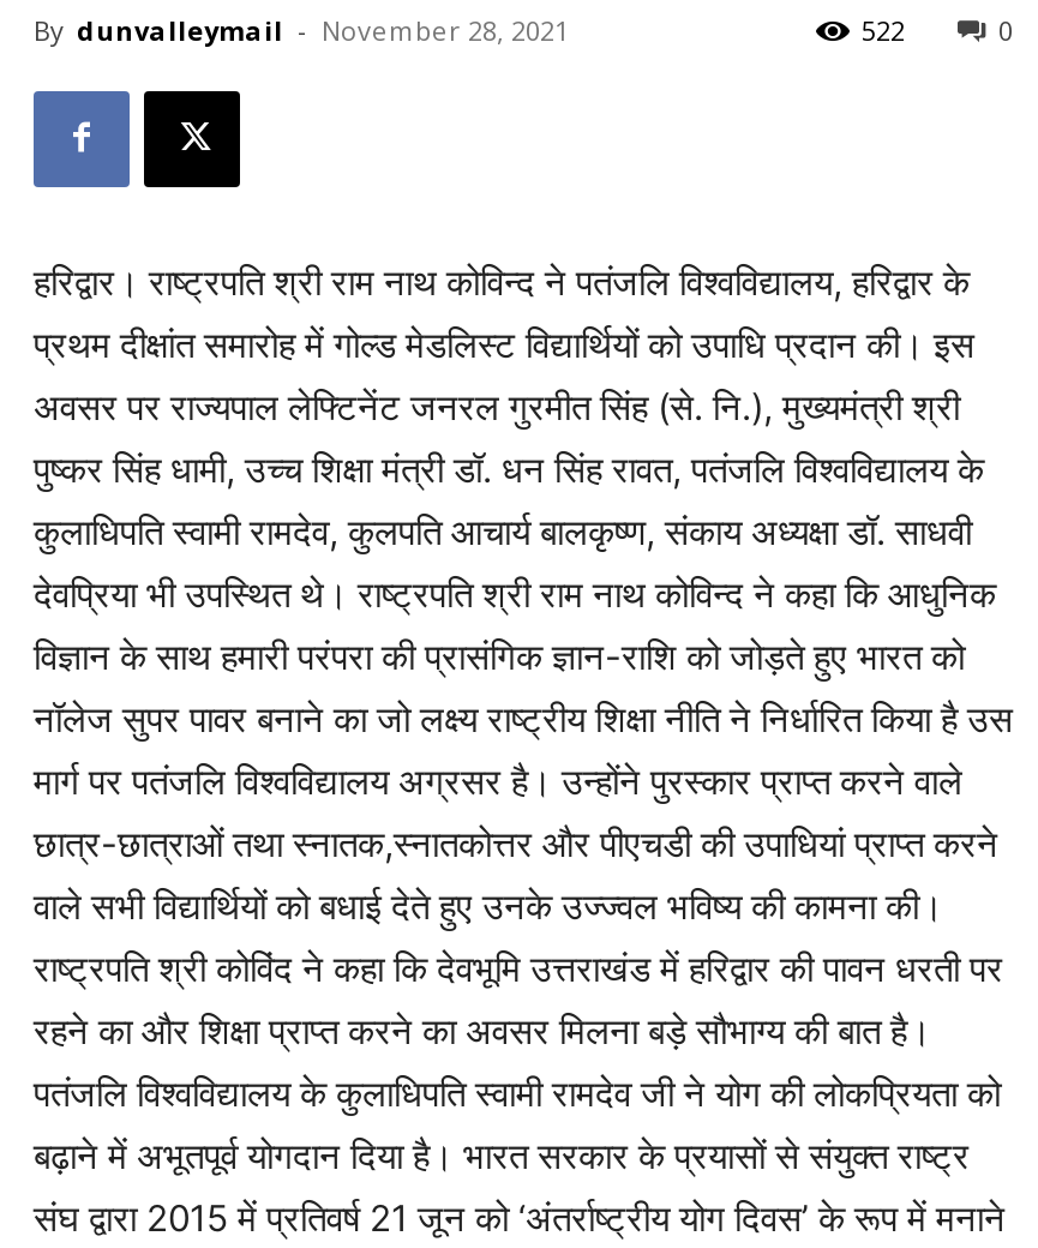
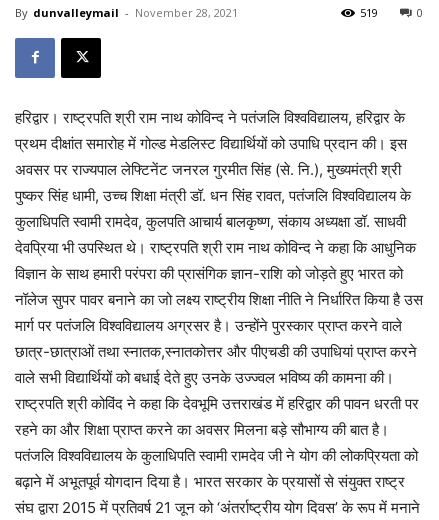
- 522
+ 519
